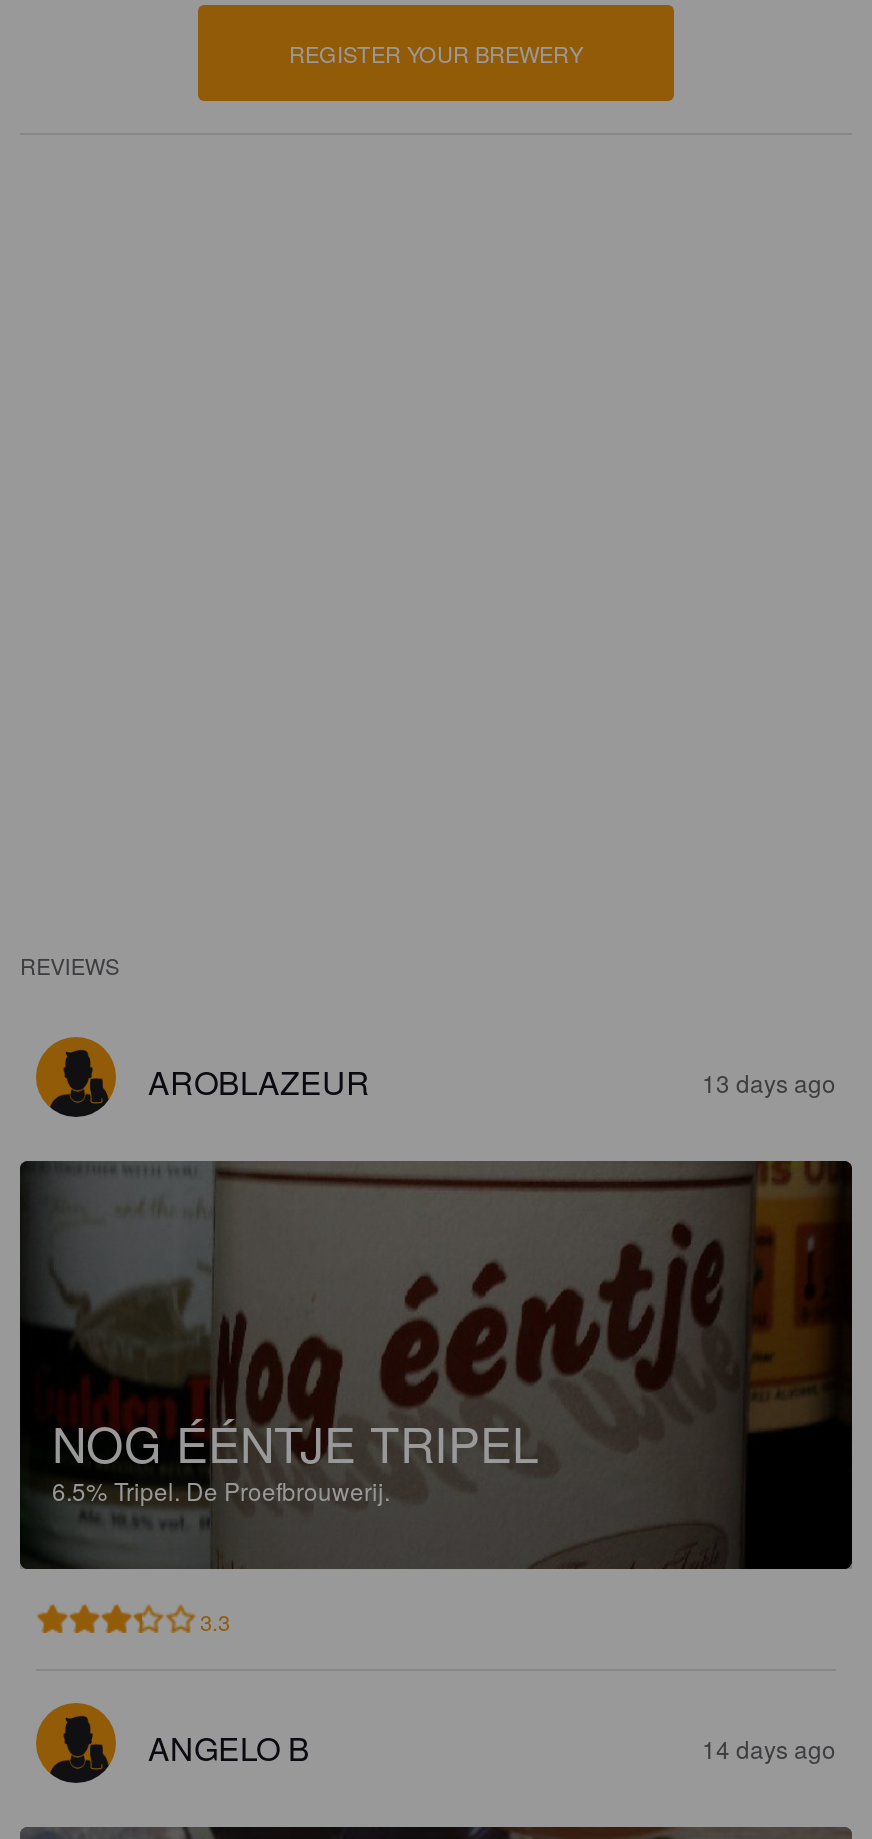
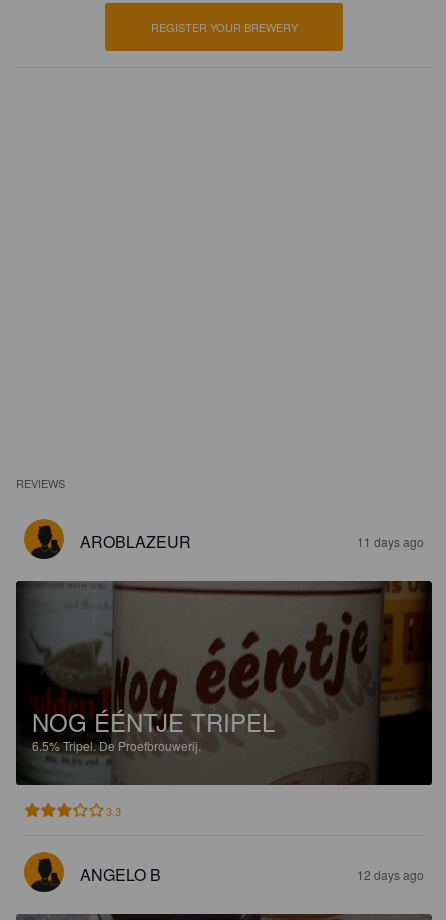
- 13 days ago
+ 11 days ago

- 14 days ago
+ 12 days ago
